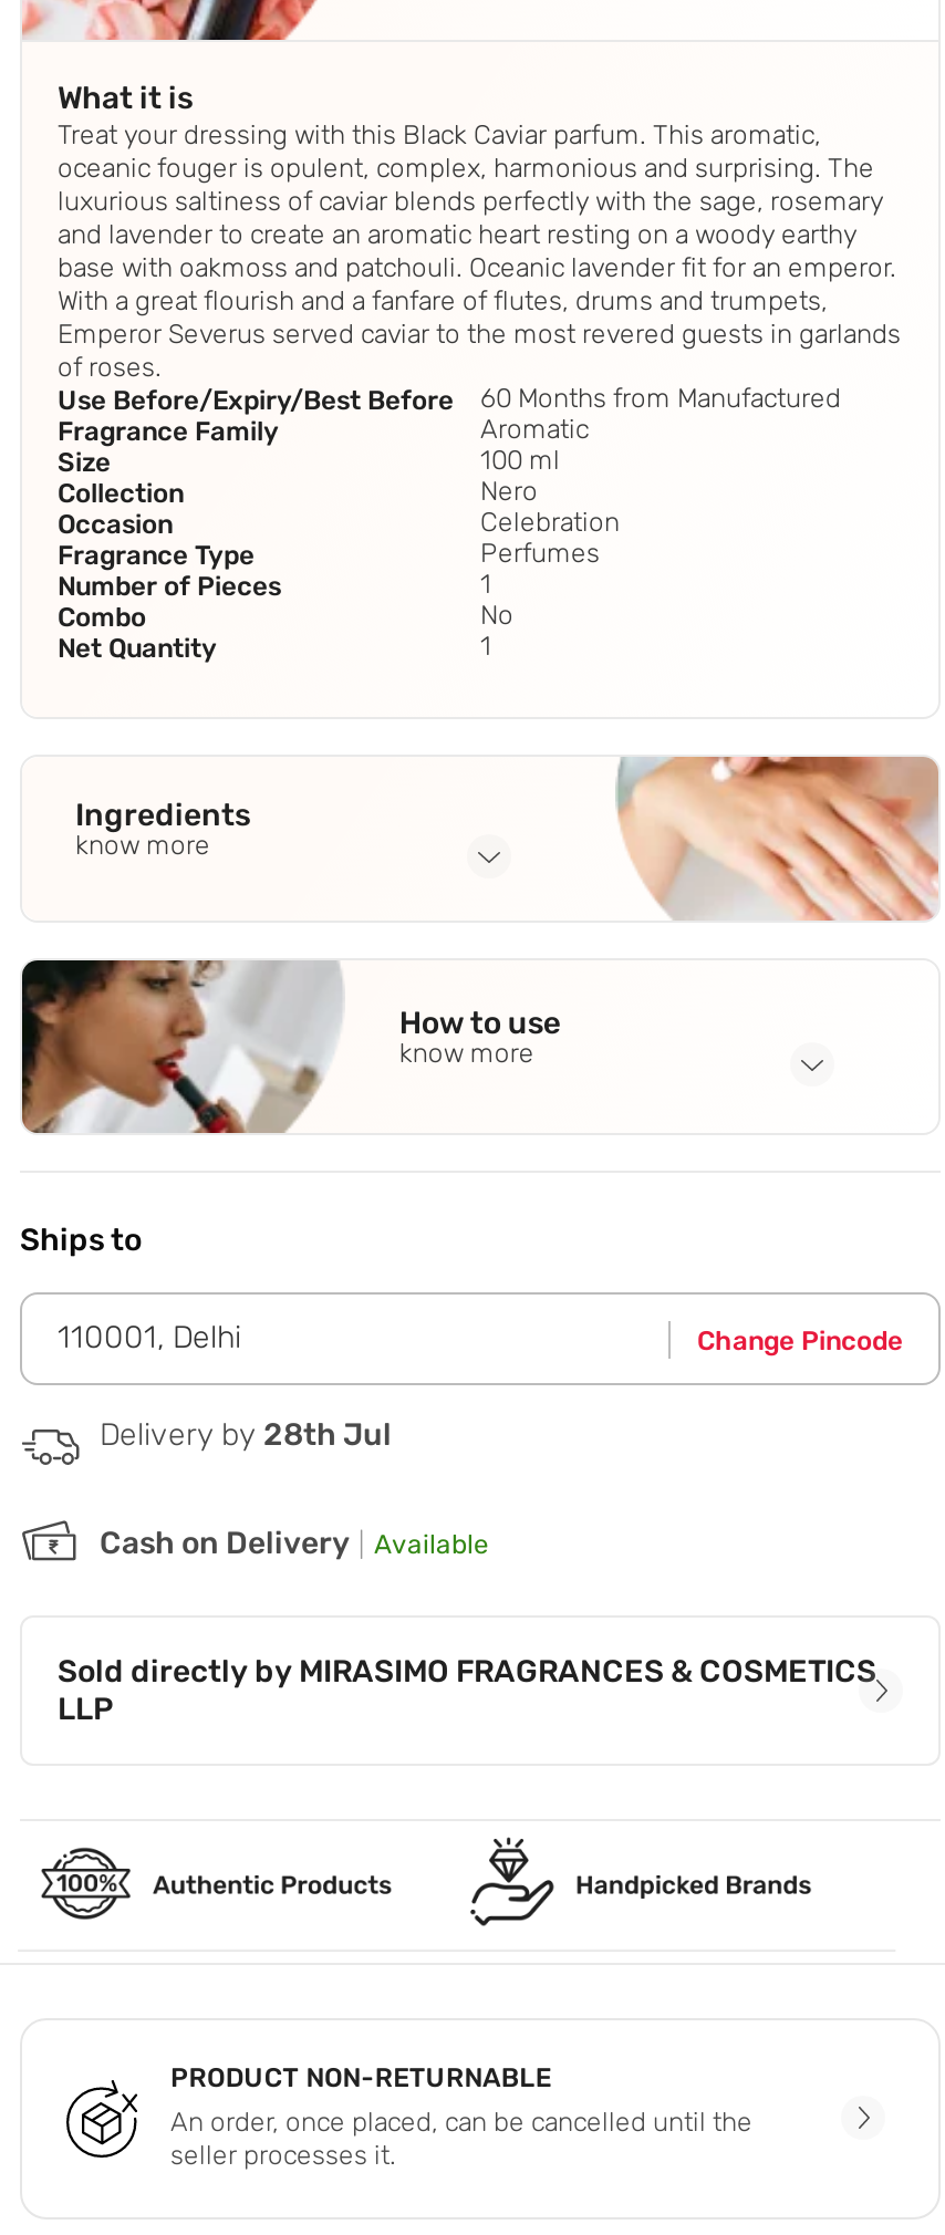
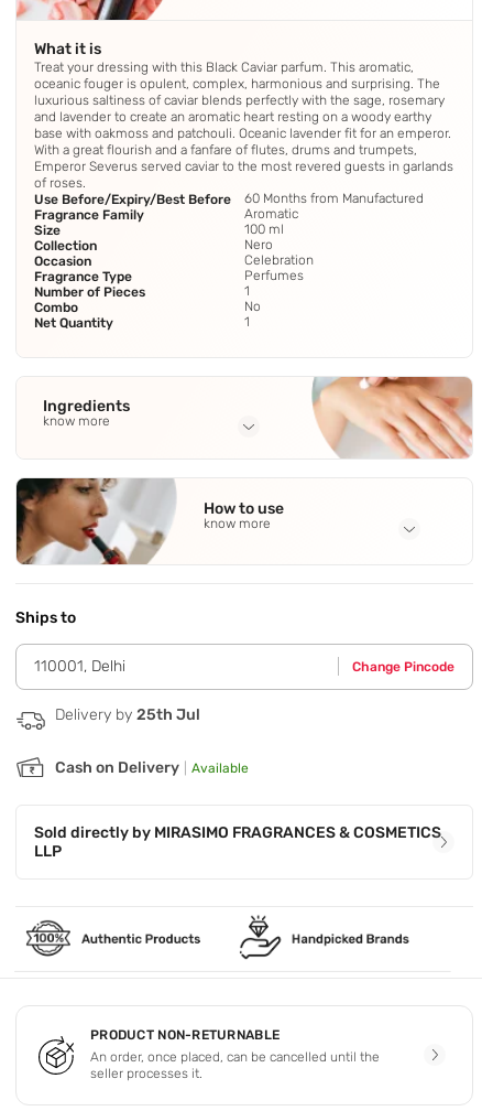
- Delivery by 28th Jul
+ Delivery by 25th Jul
